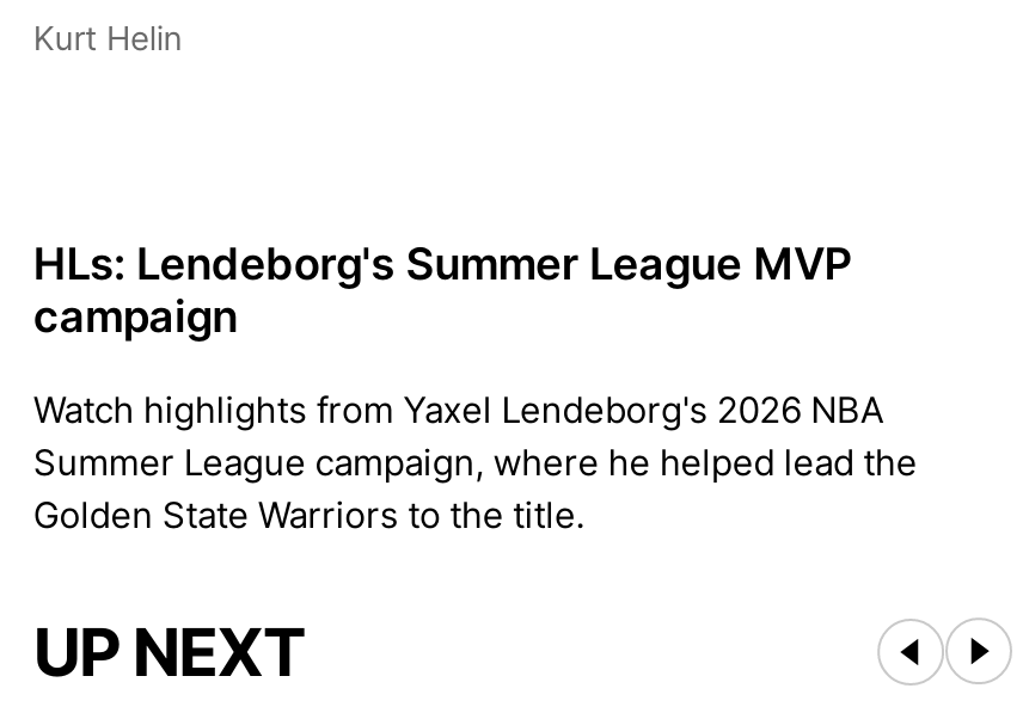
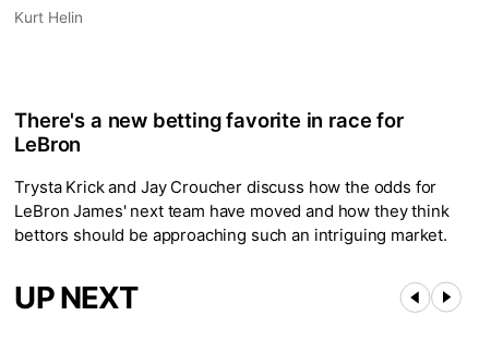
- HLs: Lendeborg's Summer League MVP
- campaign
+ There's a new betting favorite in race for
+ LeBron

- Watch highlights from Yaxel Lendeborg's 2026 NBA
- Summer League campaign, where he helped lead the
- Golden State Warriors to the title.
+ Trysta Krick and Jay Croucher discuss how the odds for
+ LeBron James' next team have moved and how they think
+ bettors should be approaching such an intriguing market.
